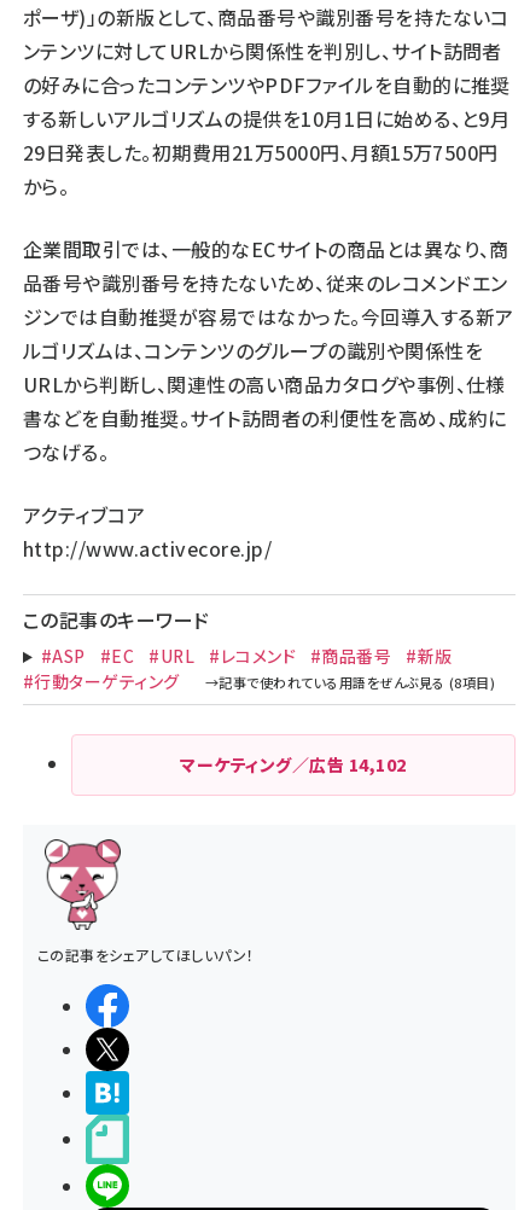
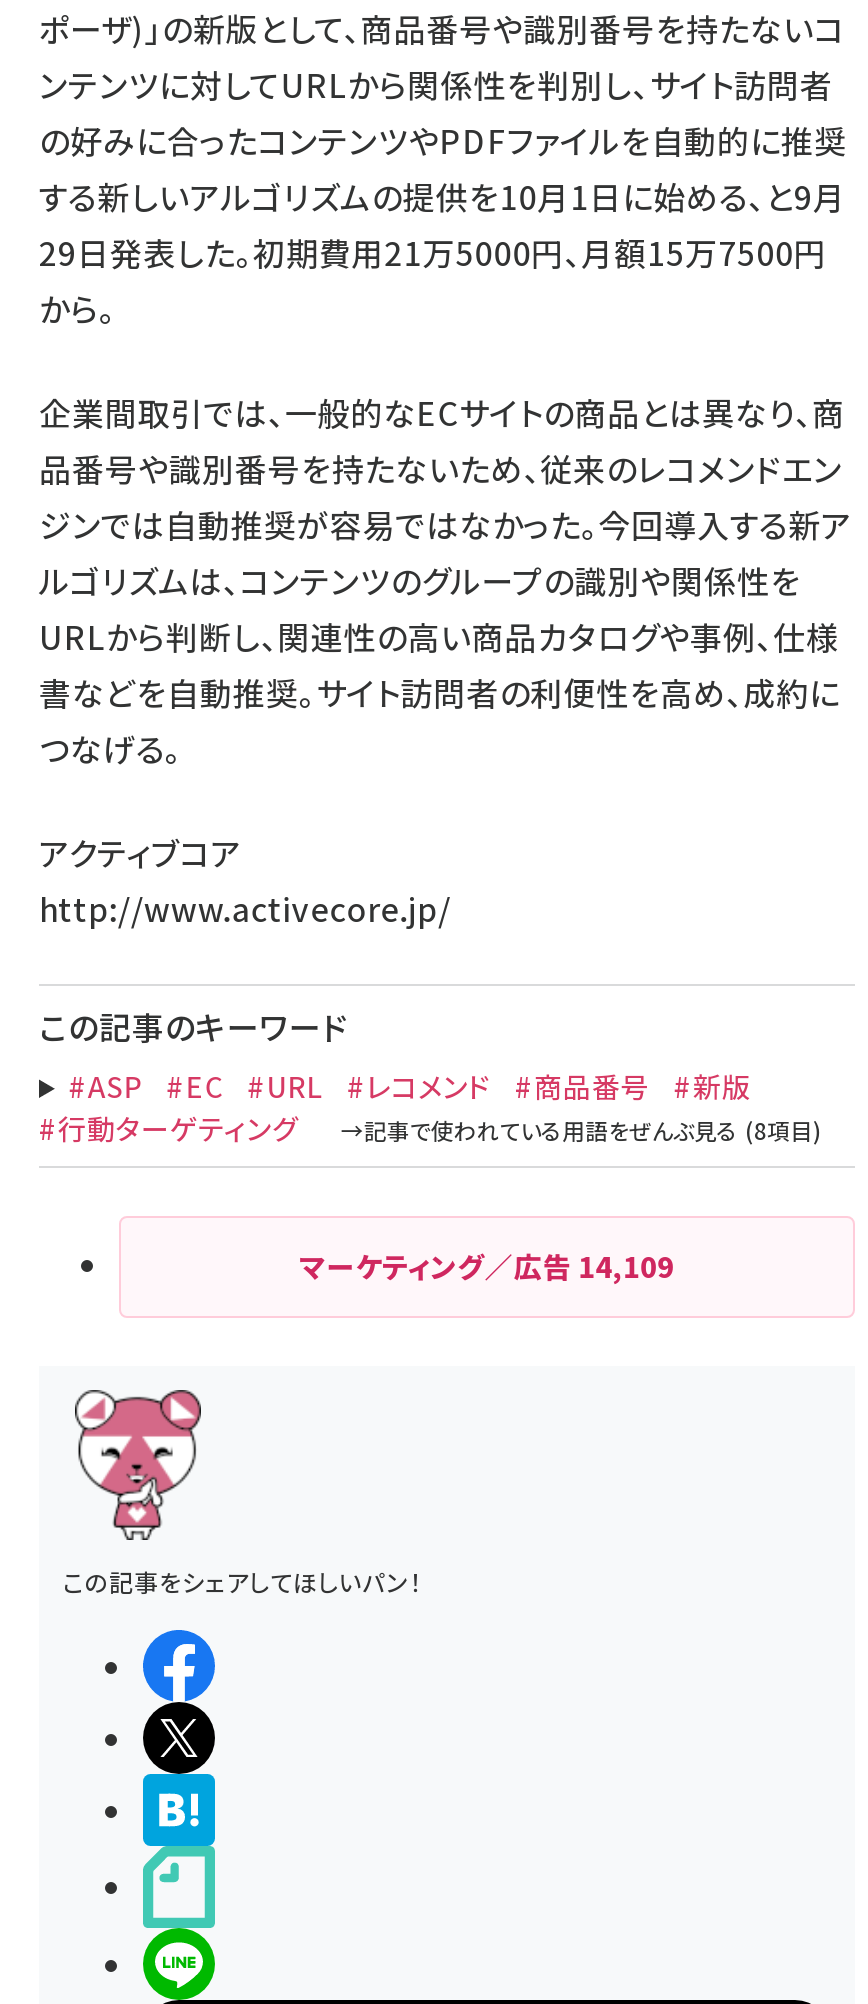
- マーケティング／広告14,102
+ マーケティング／広告14,109
